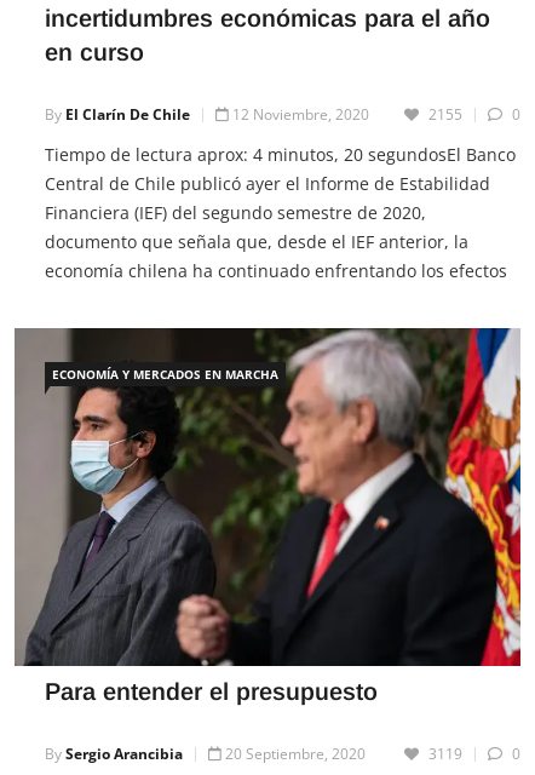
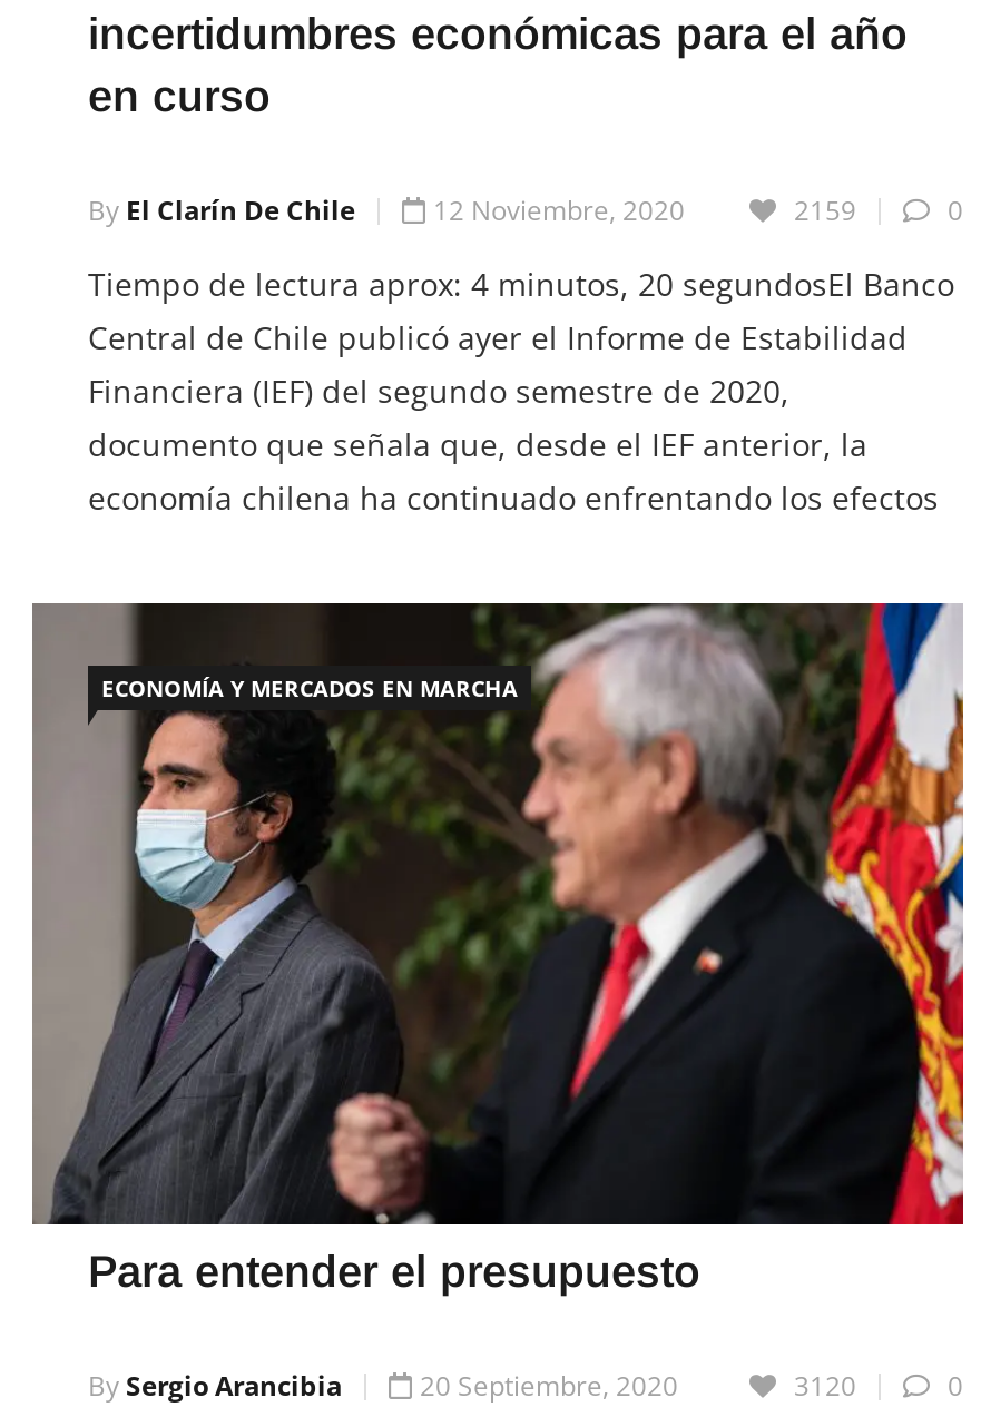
- 2155
+ 2159

- 3119
+ 3120
